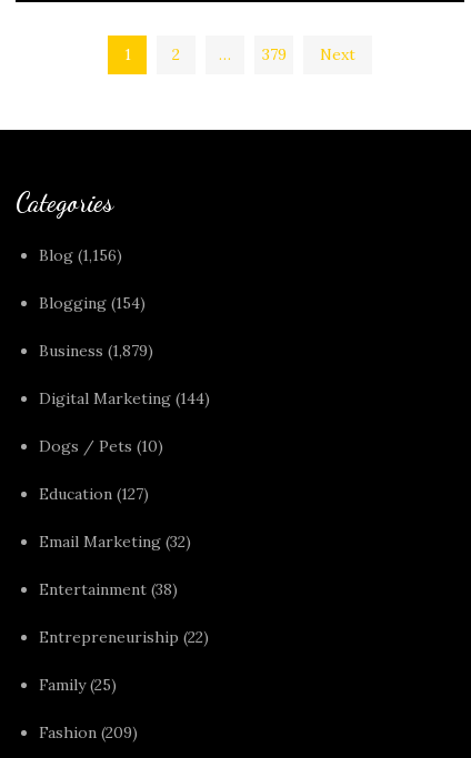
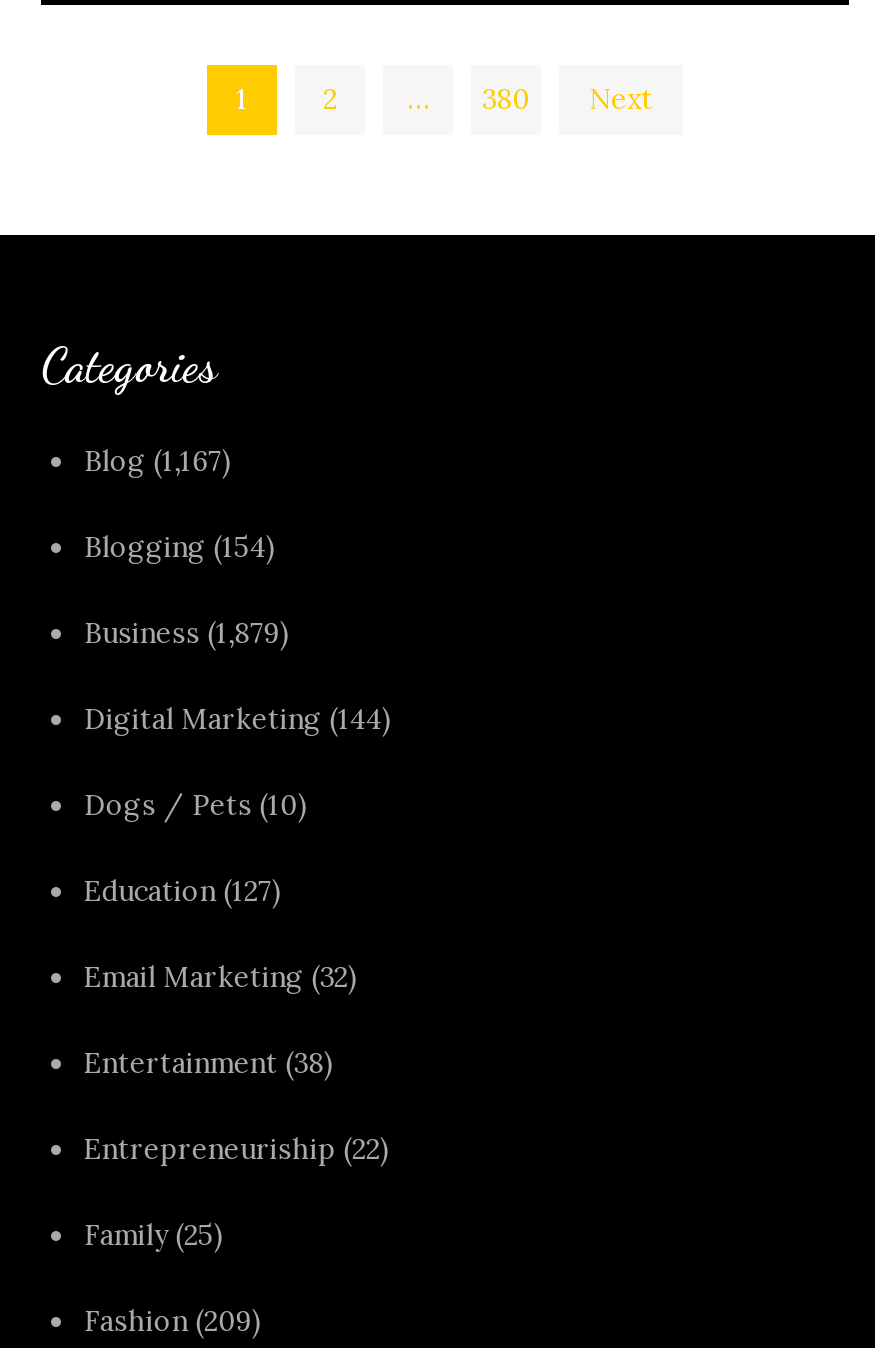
- 379
+ 380

- Blog (1,156)
+ Blog (1,167)
